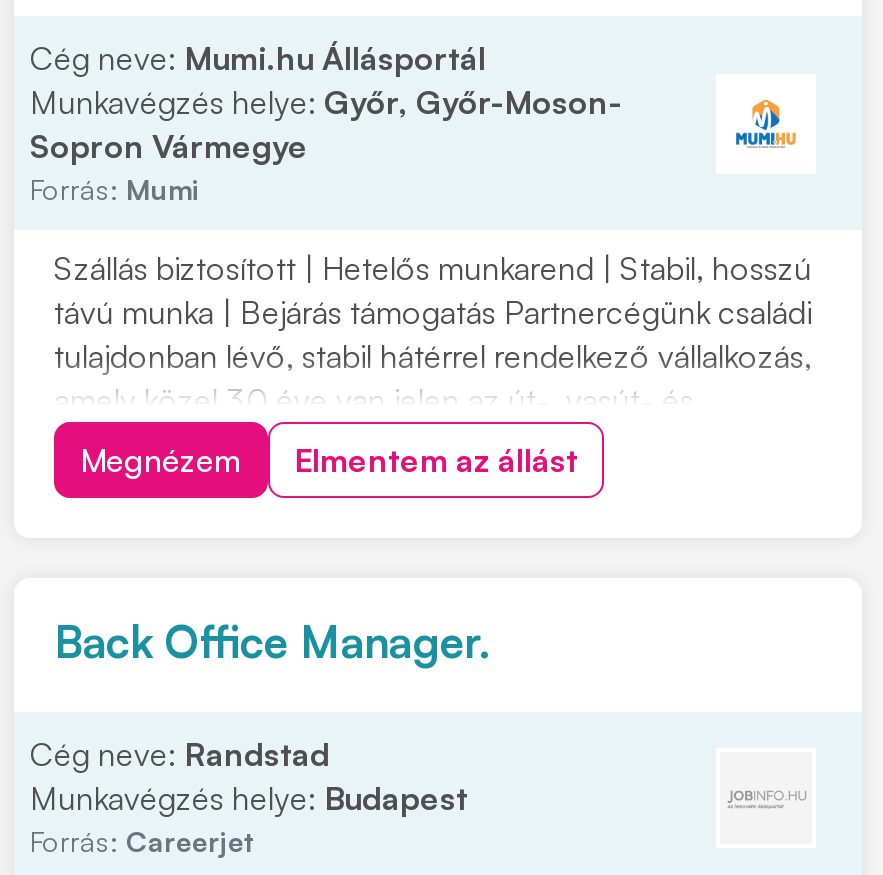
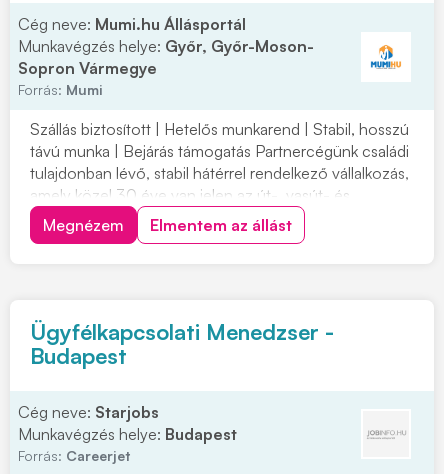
- Back Office Manager.
+ Ügyfélkapcsolati Menedzser -
+ Budapest

- Cég neve: Randstad
+ Cég neve: Starjobs
